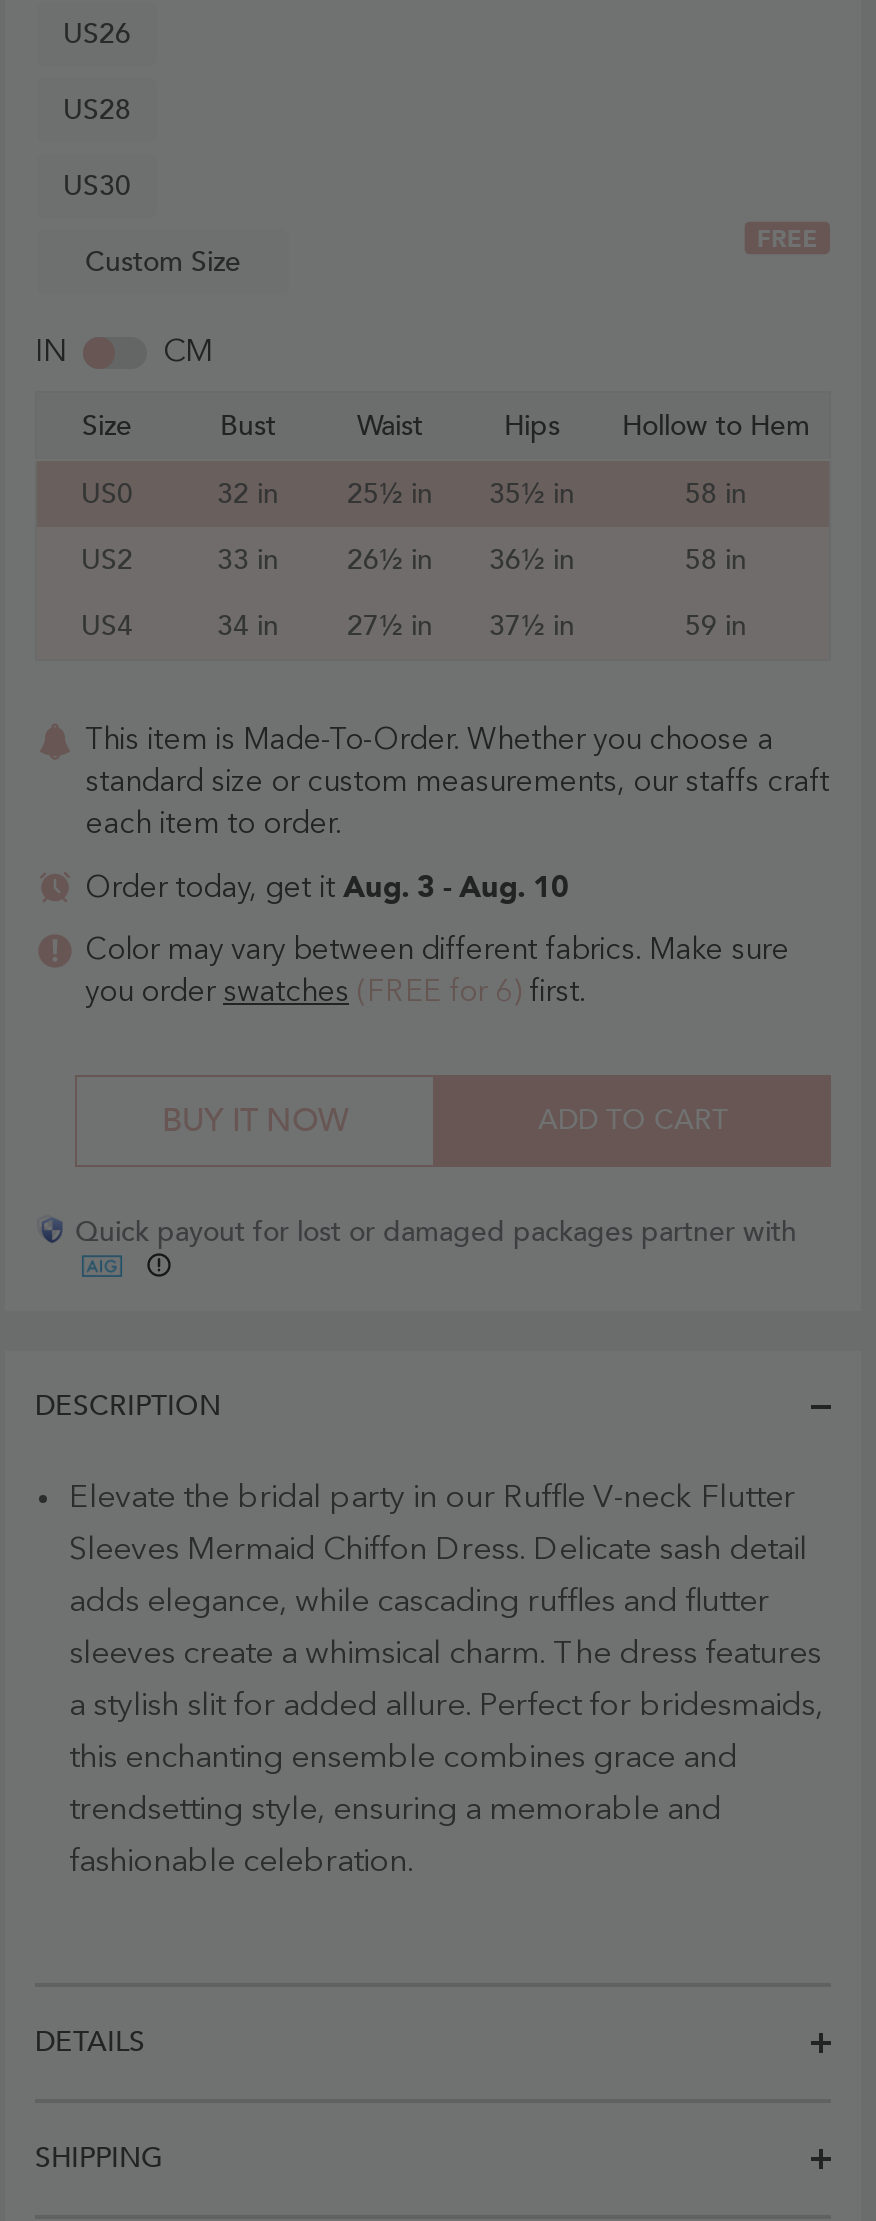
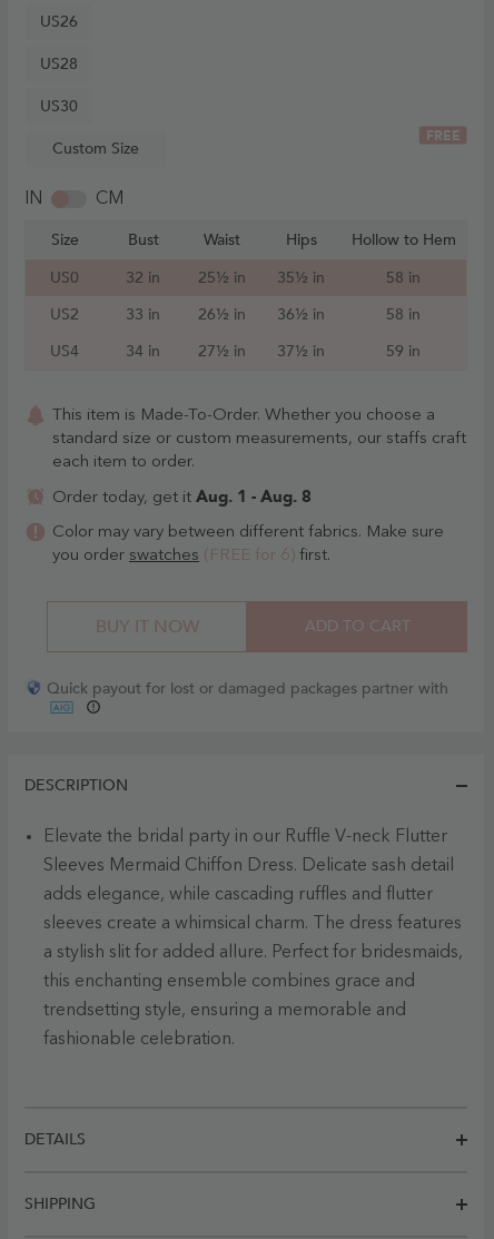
- Order today, get it Aug. 3 - Aug. 10
+ Order today, get it Aug. 1 - Aug. 8
